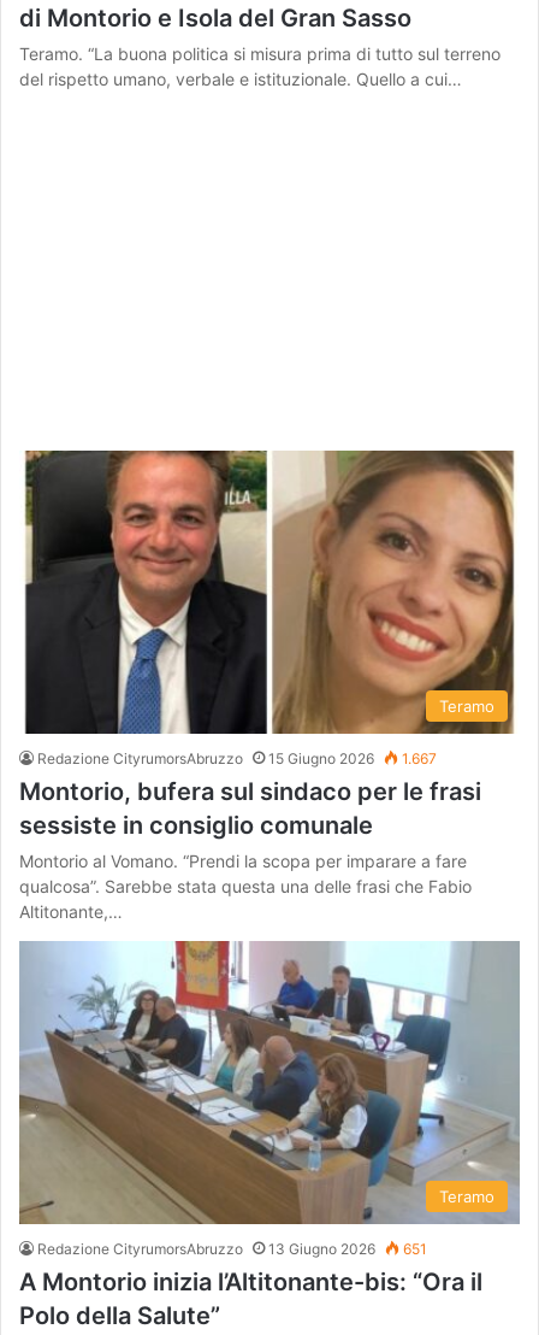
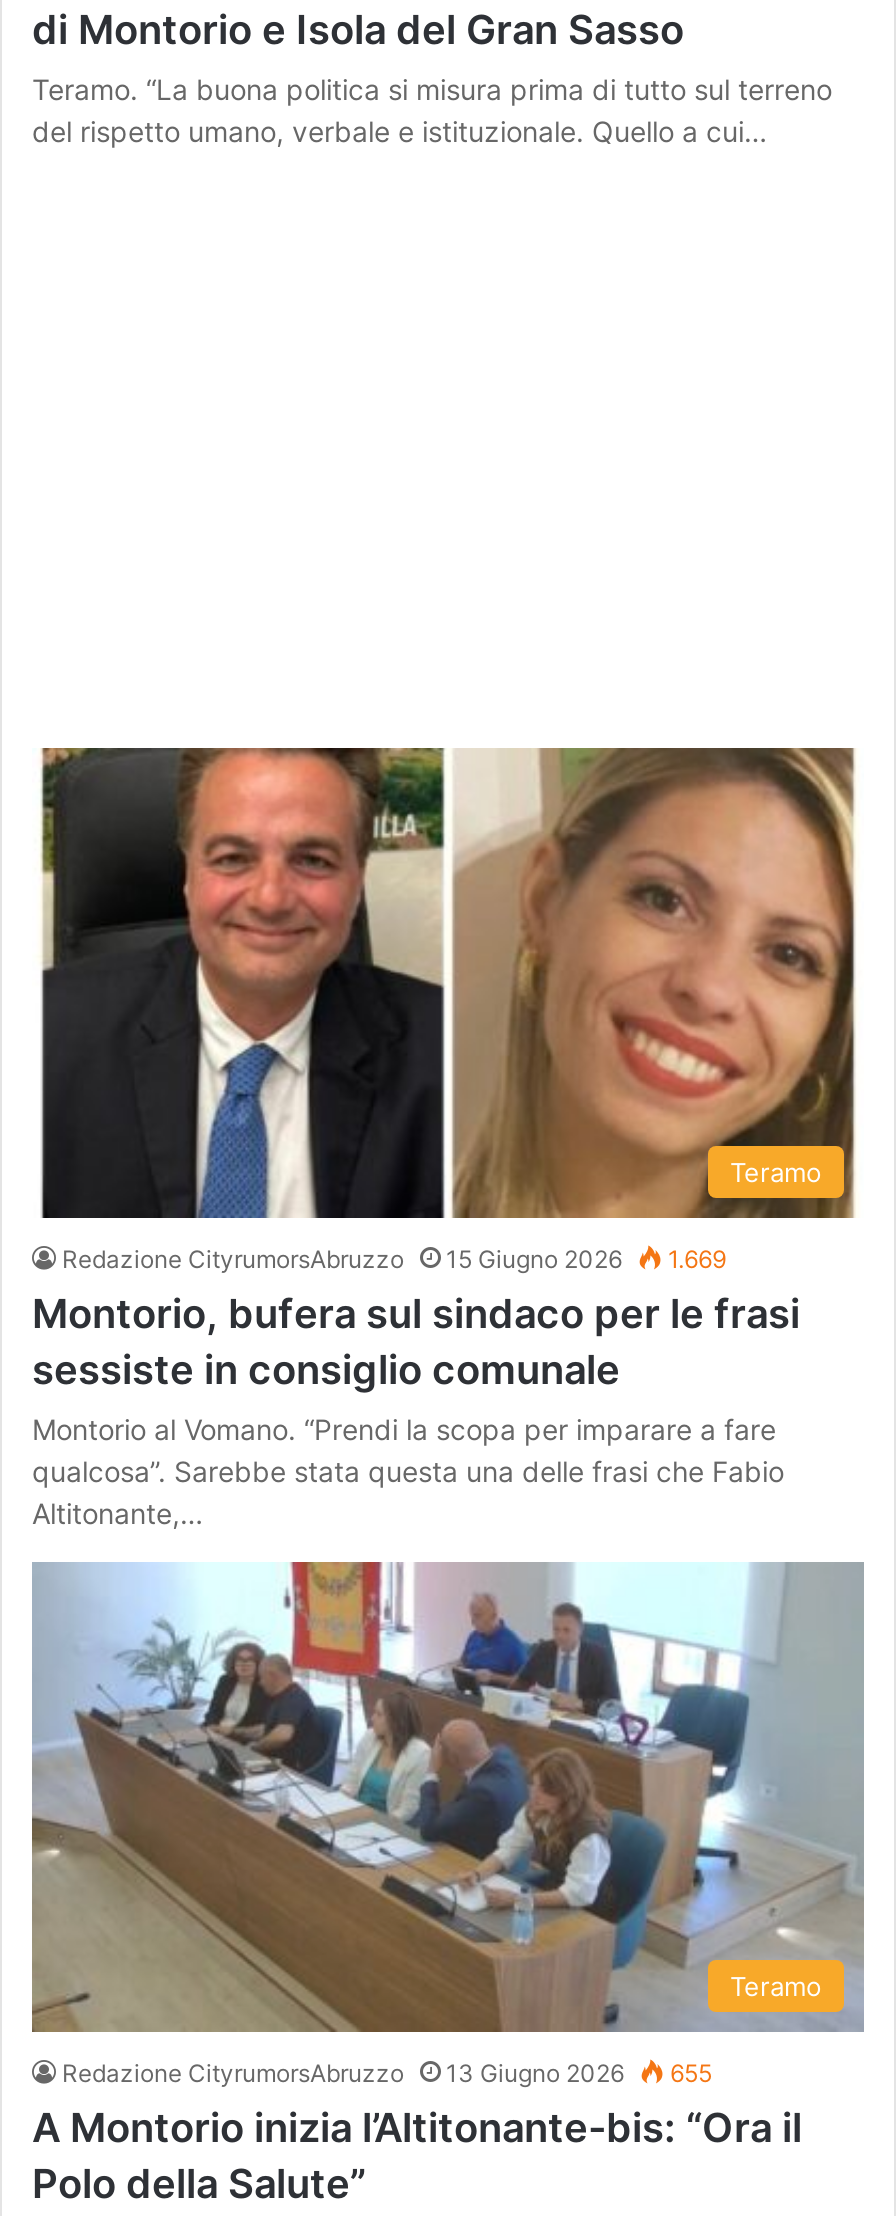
- Redazione CityrumorsAbruzzo 15 Giugno 2026 1.667
+ Redazione CityrumorsAbruzzo 15 Giugno 2026 1.669

- Redazione CityrumorsAbruzzo 13 Giugno 2026 651
+ Redazione CityrumorsAbruzzo 13 Giugno 2026 655
